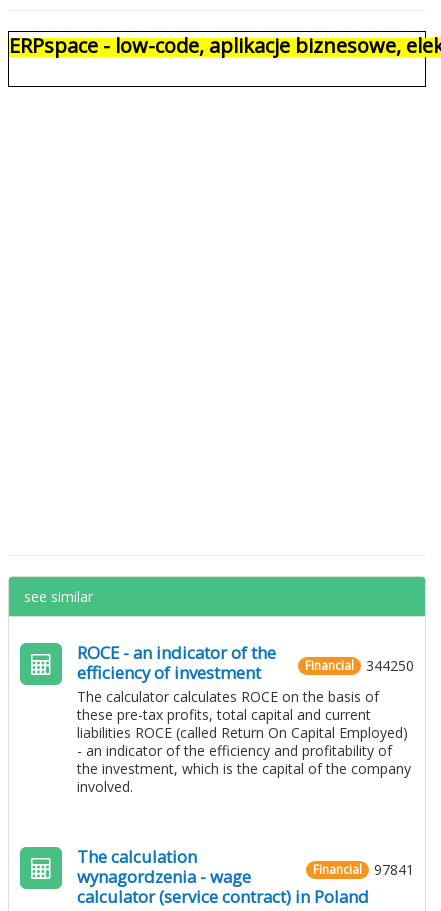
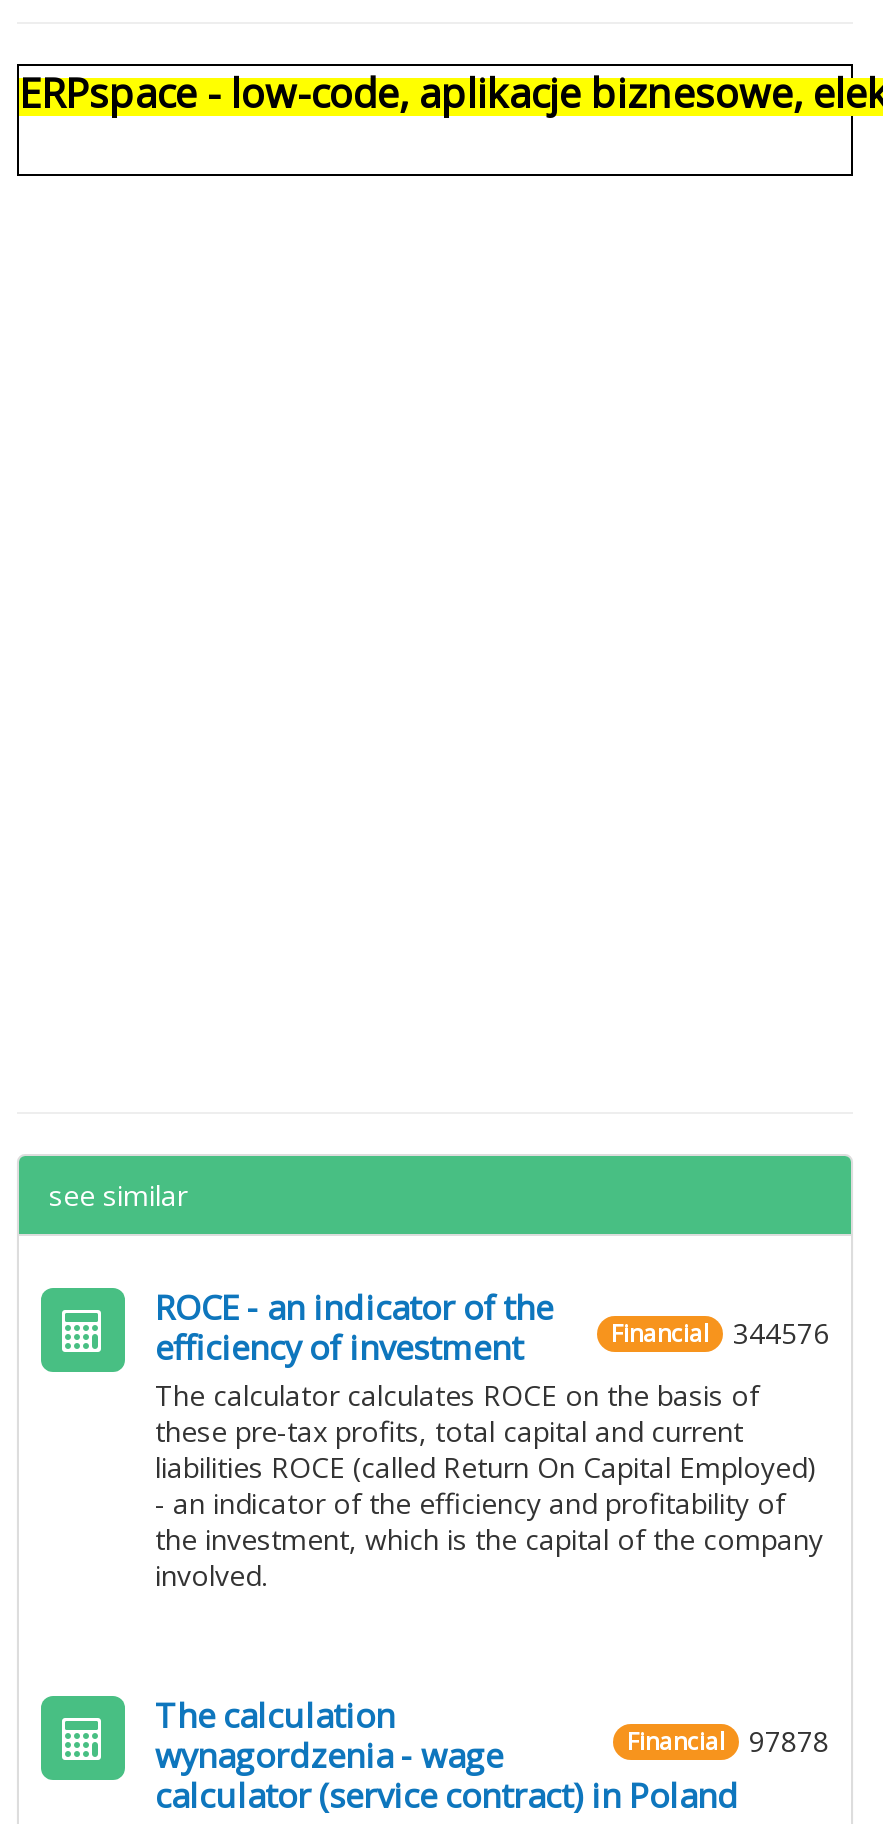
- Financial 344250
+ Financial 344576

- Financial 97841
+ Financial 97878
